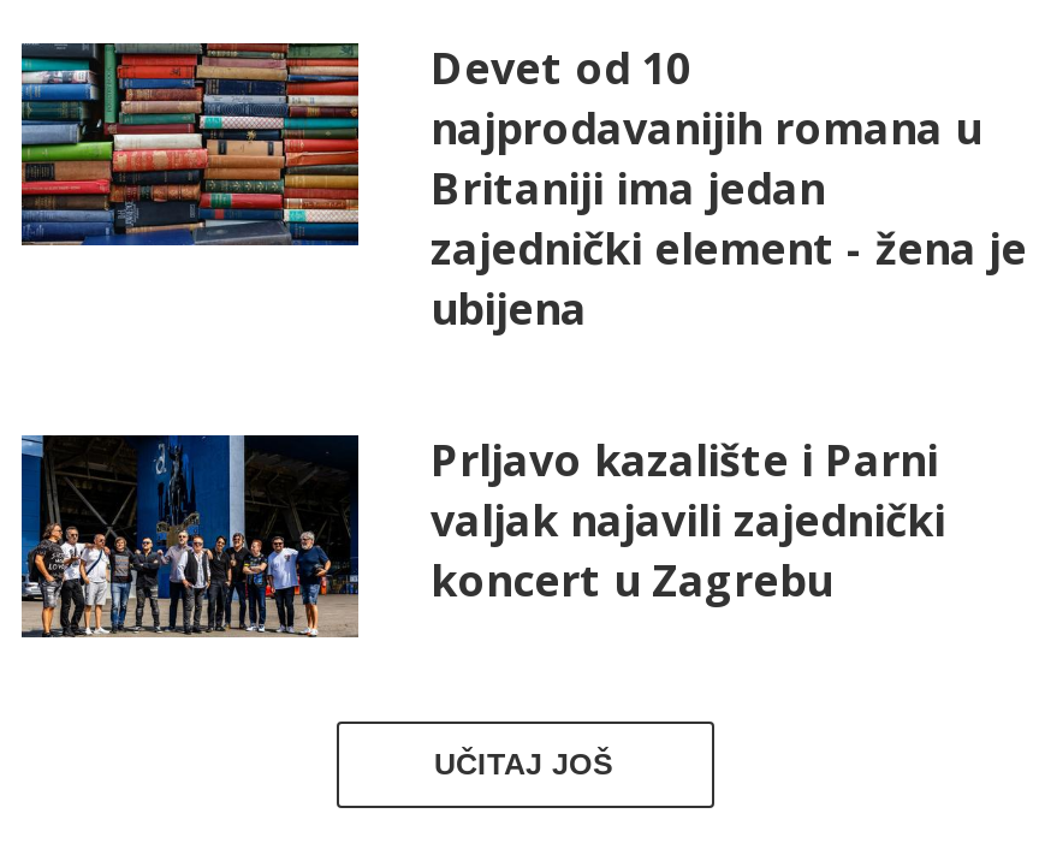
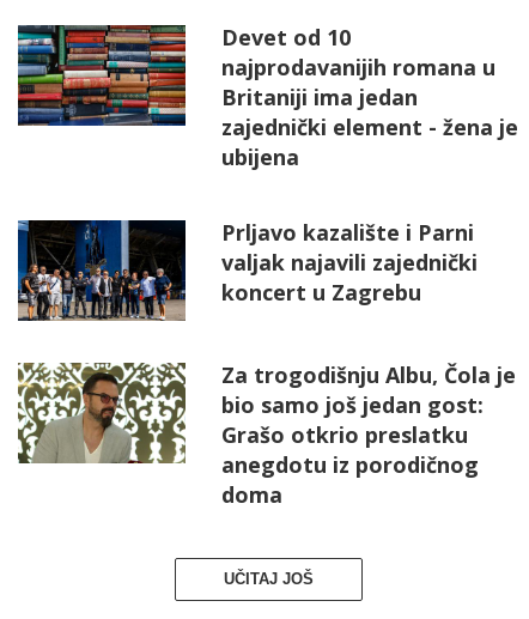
+ [image]
+ Za trogodišnju Albu, Čola je
+ bio samo još jedan gost:
+ Grašo otkrio preslatku
+ anegdotu iz porodičnog
+ doma
